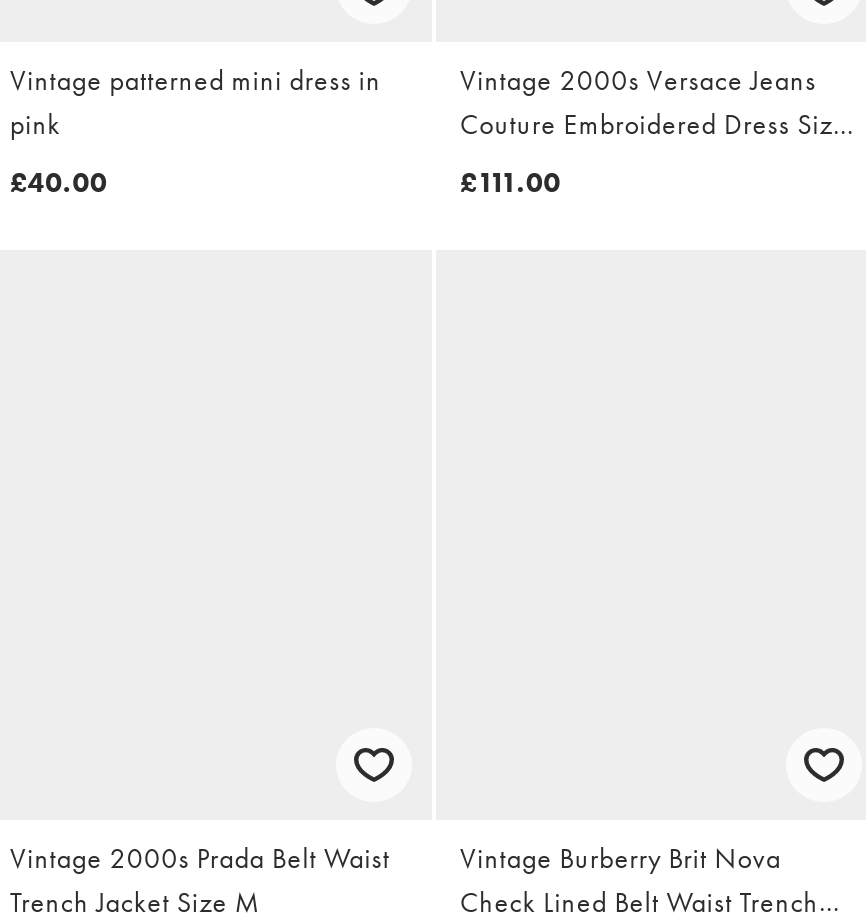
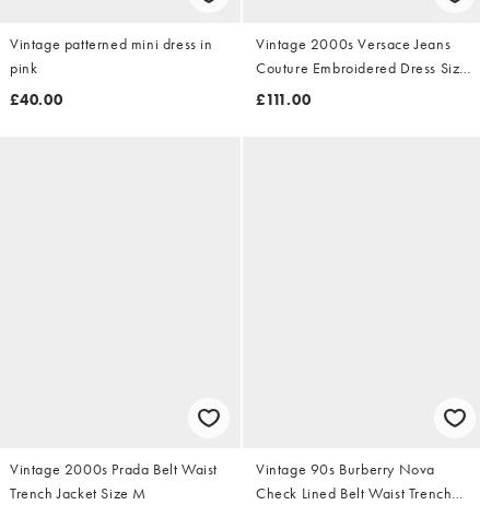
- Vintage Burberry Brit Nova
+ Vintage 90s Burberry Nova
